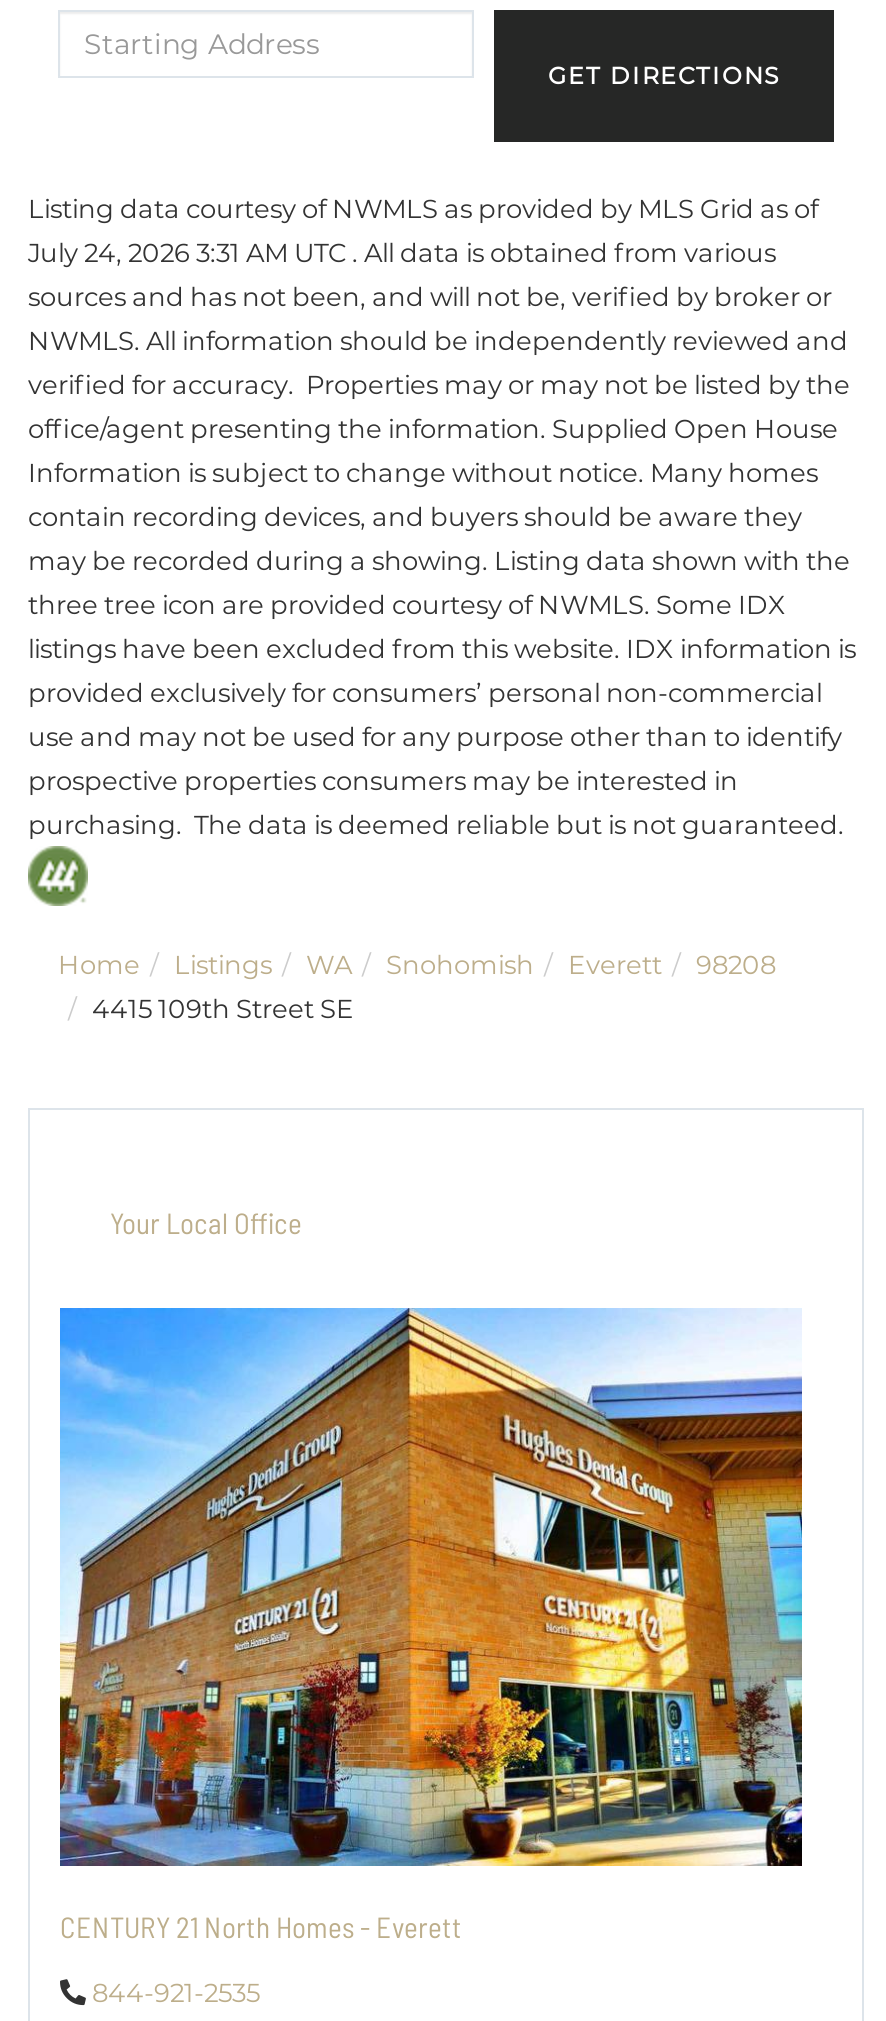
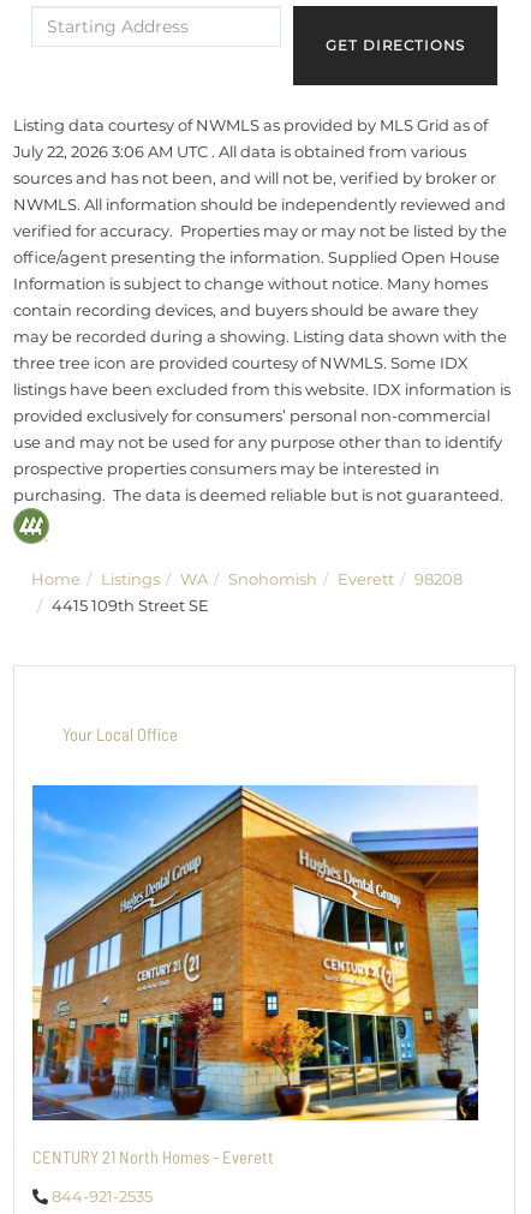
- July 24, 2026 3:31 AM UTC . All data is obtained from various
+ July 22, 2026 3:06 AM UTC . All data is obtained from various
